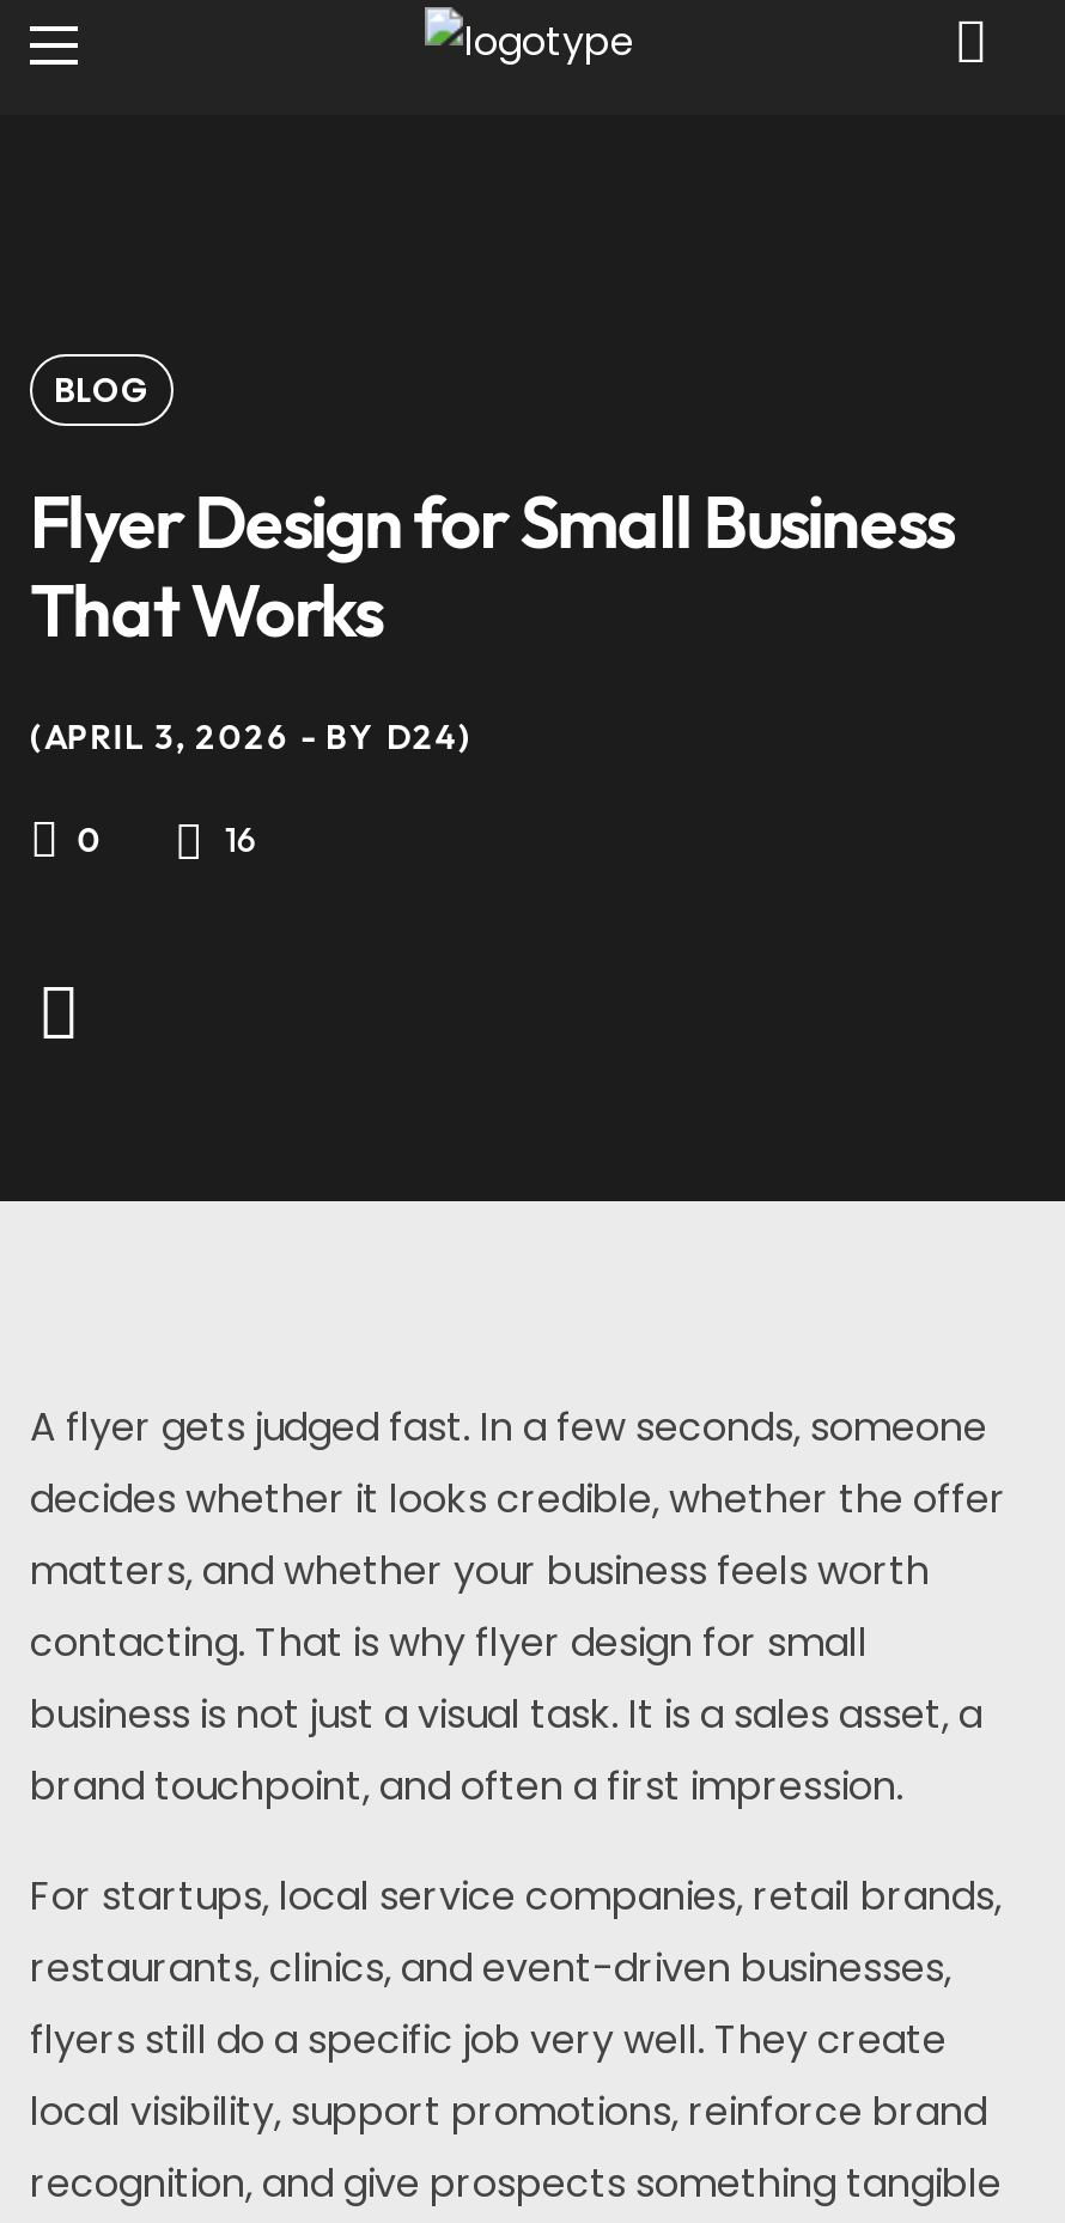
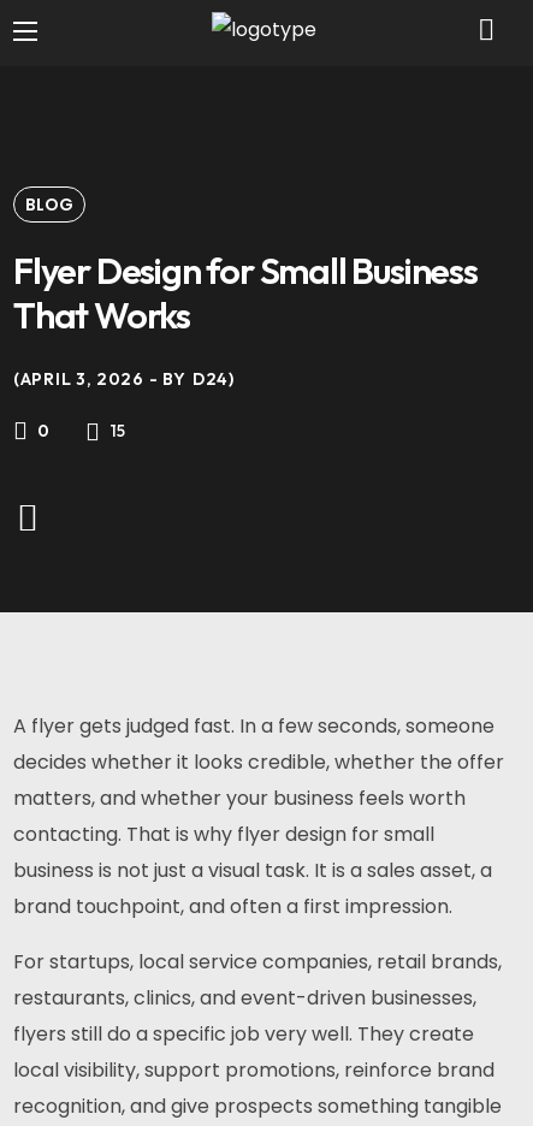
- 16
+ 15
